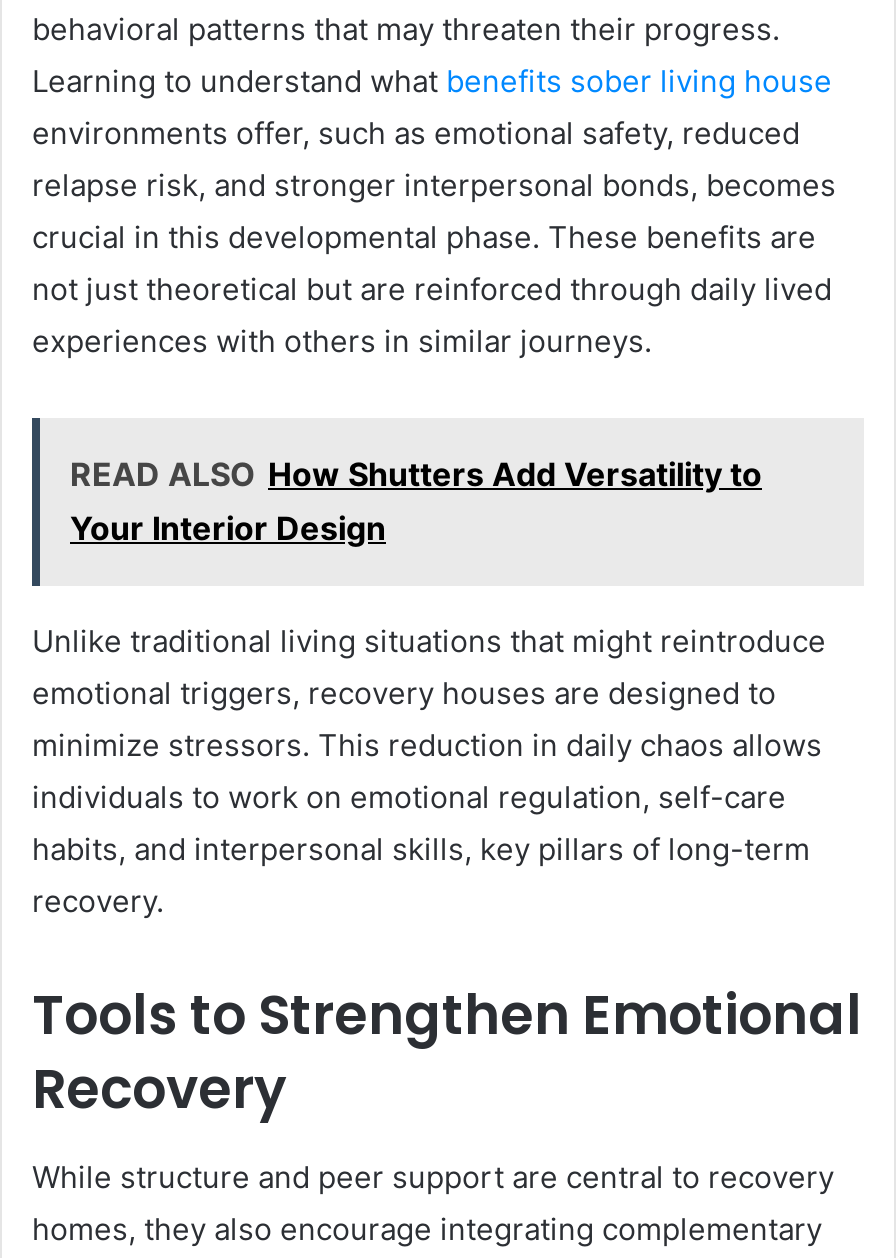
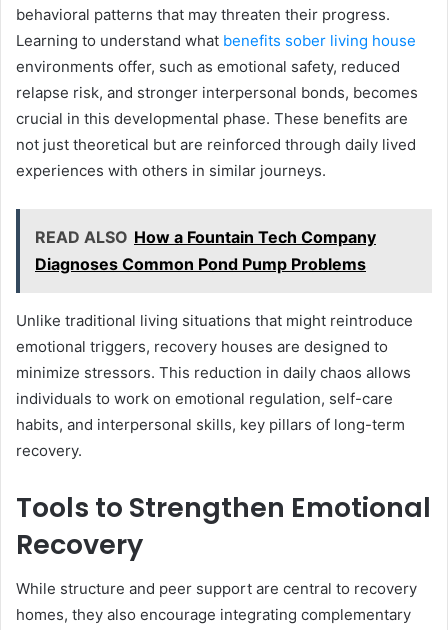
- READ ALSO How Shutters Add Versatility to
- Your Interior Design
+ READ ALSO How a Fountain Tech Company
+ Diagnoses Common Pond Pump Problems
